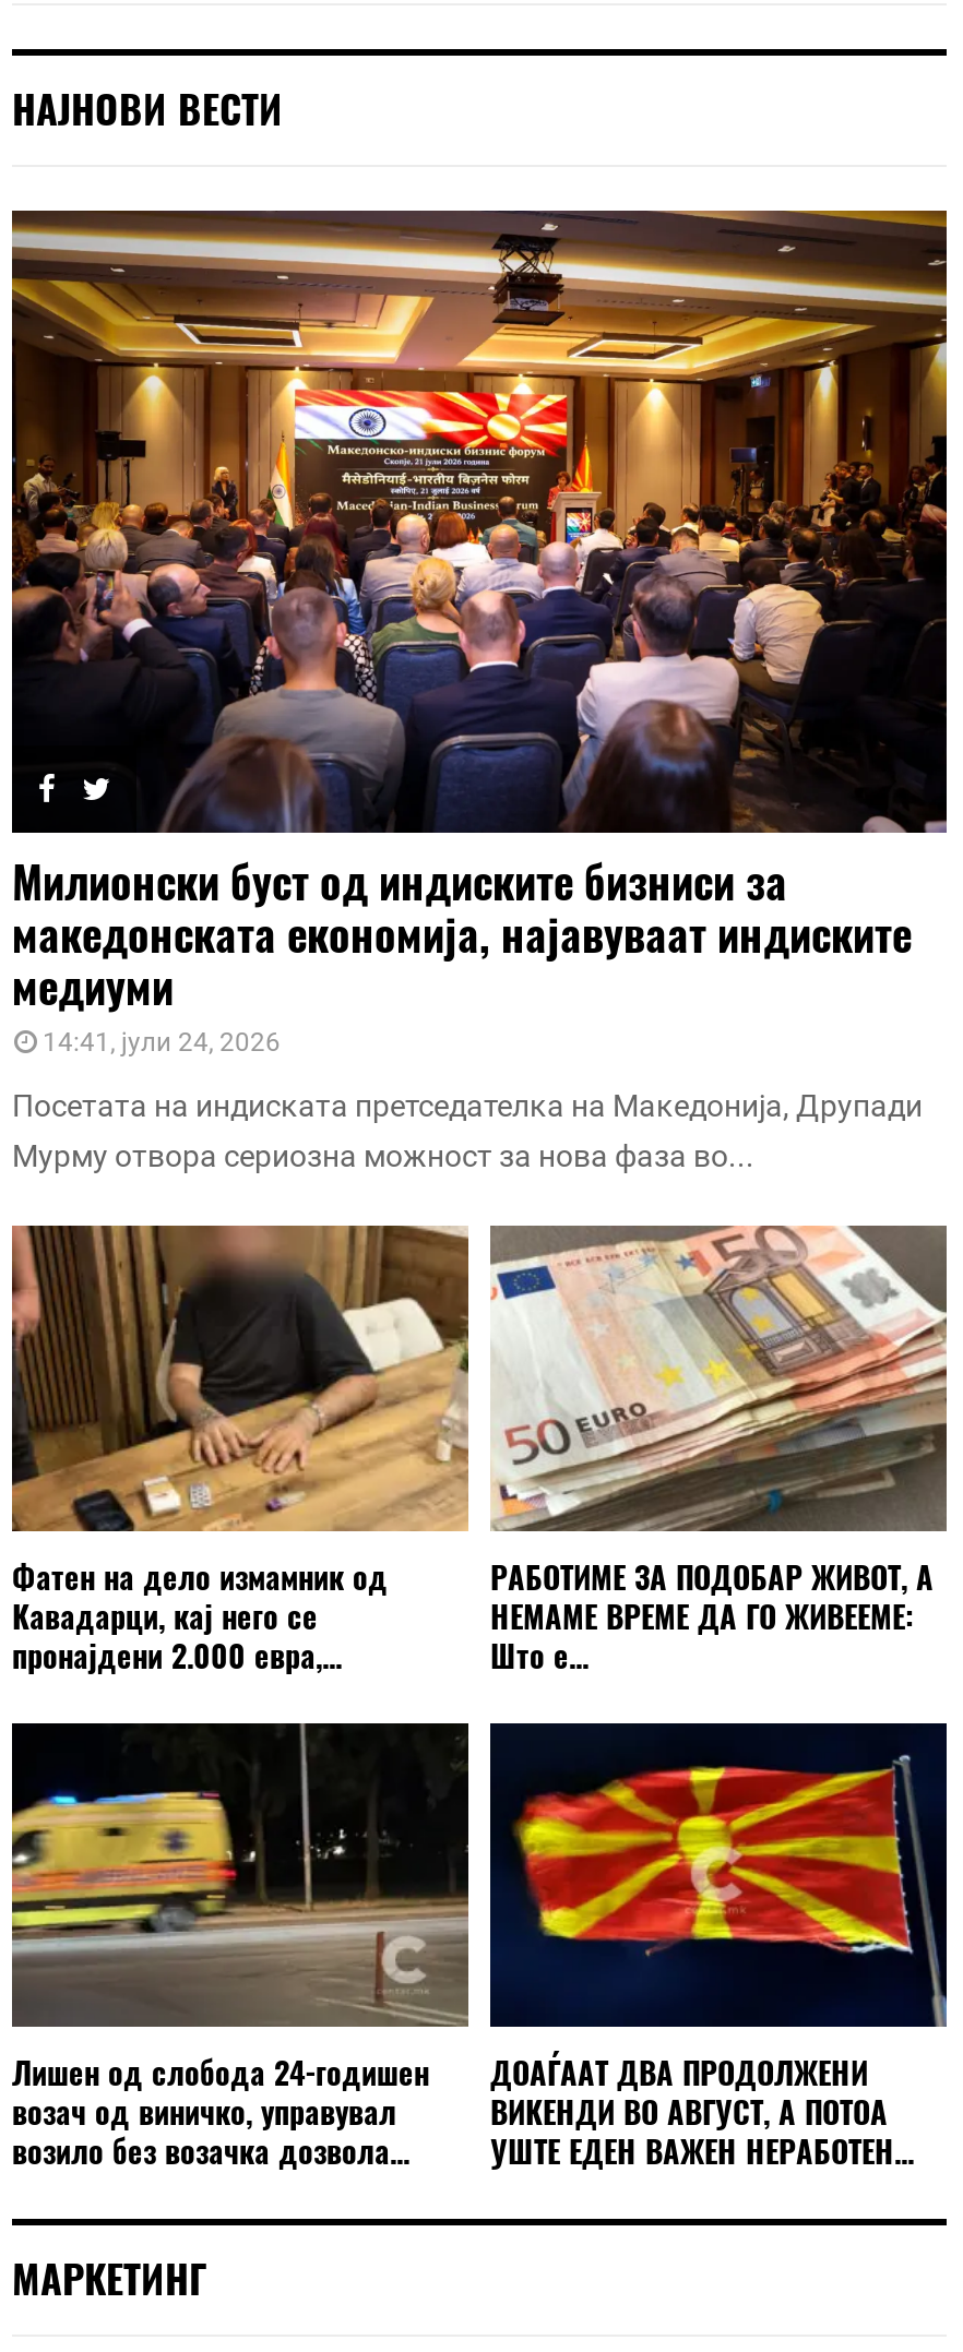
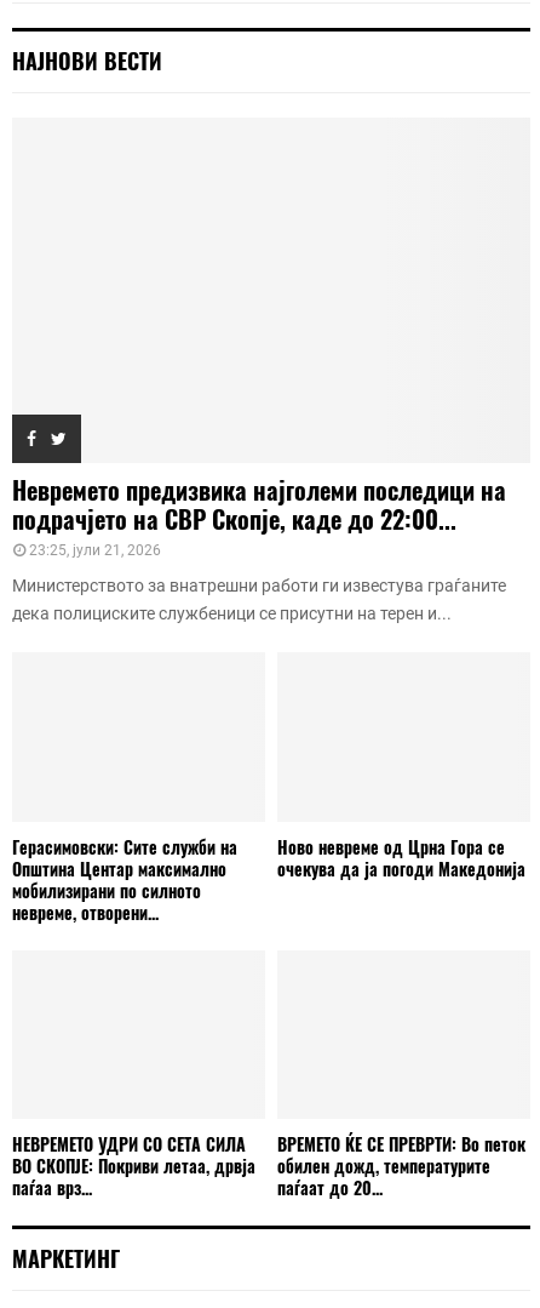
- [image]

- Милионски буст од индиските бизниси за
- македонската економија, најавуваат индиските
- медиуми
- 14:41, јули 24, 2026
+ Невремето предизвика најголеми последици на
+ подрачјето на СВР Скопје, каде до 22:00...
+ 23:25, јули 21, 2026

- Посетата на индиската претседателка на Македонија, Друпади
- Мурму отвора сериозна можност за нова фаза во...
+ Министерството за внатрешни работи ги известува граѓаните
+ дека полициските службеници се присутни на терен и...

- [image]

- [image]

- Фатен на дело измамник од
- Кавадарци, кај него се
- пронајдени 2.000 евра,...
+ Герасимовски: Сите служби на
+ Општина Центар максимално
+ мобилизирани по силното
+ невреме, отворени...

- РАБОТИМЕ ЗА ПОДОБАР ЖИВОТ, А
- НЕМАМЕ ВРЕМЕ ДА ГО ЖИВЕЕМЕ:
- Што е...
+ Ново невреме од Црна Гора се
+ очекува да ја погоди Македонија

- [image]

- [image]

- Лишен од слобода 24-годишен
- возач од виничко, управувал
- возило без возачка дозвола...
+ НЕВРЕМЕТО УДРИ СО СЕТА СИЛА
+ ВО СКОПЈЕ: Покриви летаа, дрвја
+ паѓаа врз...

- ДОАЃААТ ДВА ПРОДОЛЖЕНИ
- ВИКЕНДИ ВО АВГУСТ, А ПОТОА
- УШТЕ ЕДЕН ВАЖЕН НЕРАБОТЕН...
+ ВРЕМЕТО ЌЕ СЕ ПРЕВРТИ: Во петок
+ обилен дожд, температурите
+ паѓаат до 20...
